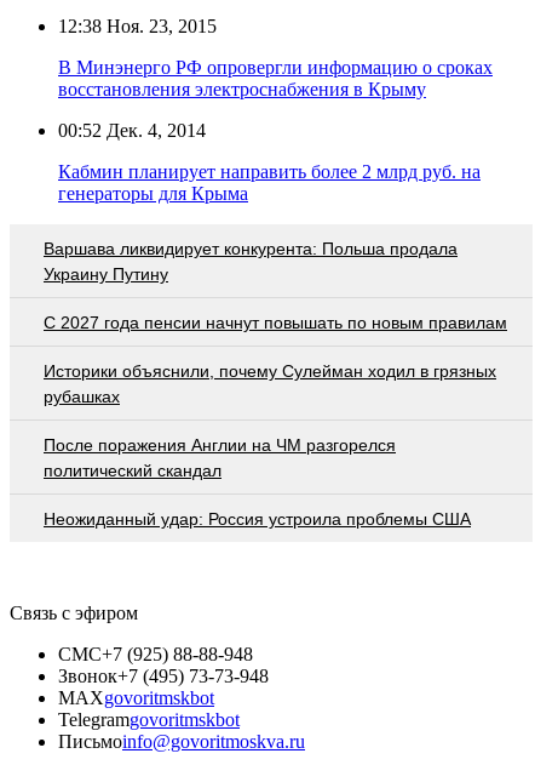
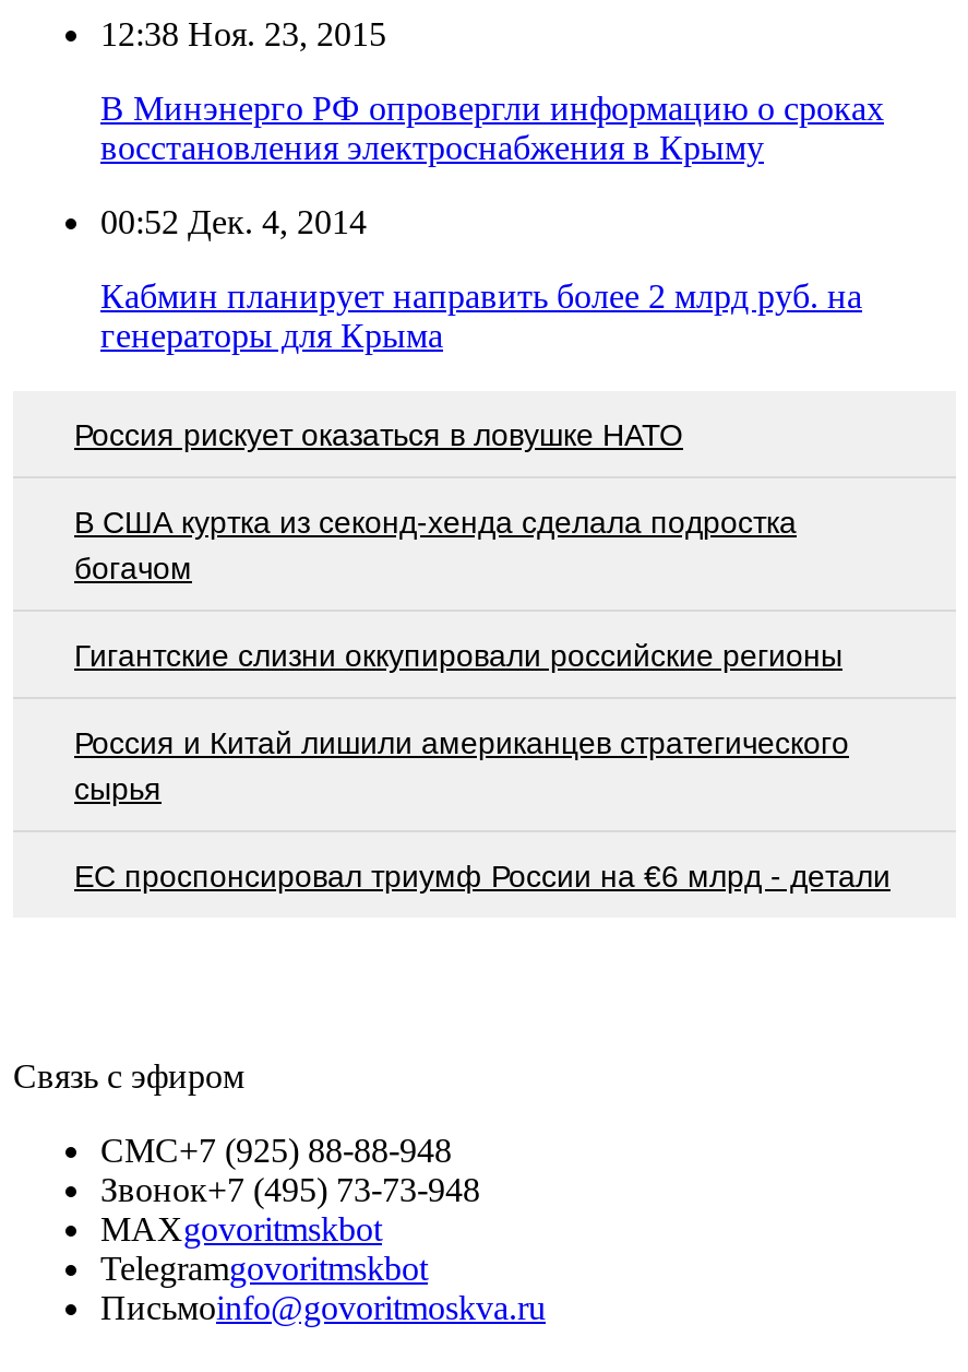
- Варшава ликвидирует конкурента: Польша продала
- Украину Путину
+ Россия рискует оказаться в ловушке НАТО

- С 2027 года пенсии начнут повышать по новым правилам
+ В США куртка из секонд-хенда сделала подростка
+ богачом

- Историки объяснили, почему Сулейман ходил в грязных
- рубашках
+ Гигантские слизни оккупировали российские регионы

- После поражения Англии на ЧМ разгорелся
- политический скандал
+ Россия и Китай лишили американцев стратегического
+ сырья

- Неожиданный удар: Россия устроила проблемы США
+ EC проспонсировал триумф России на €6 млрд - детали
